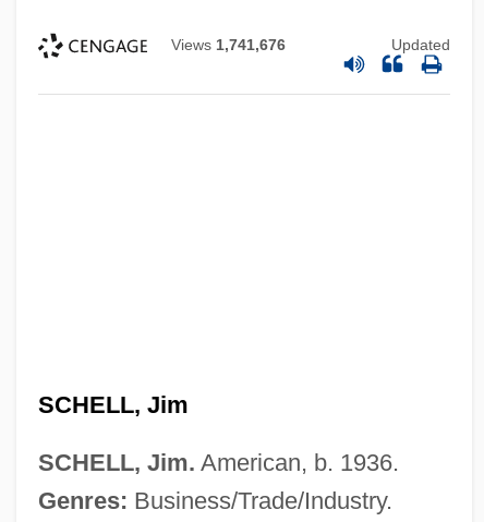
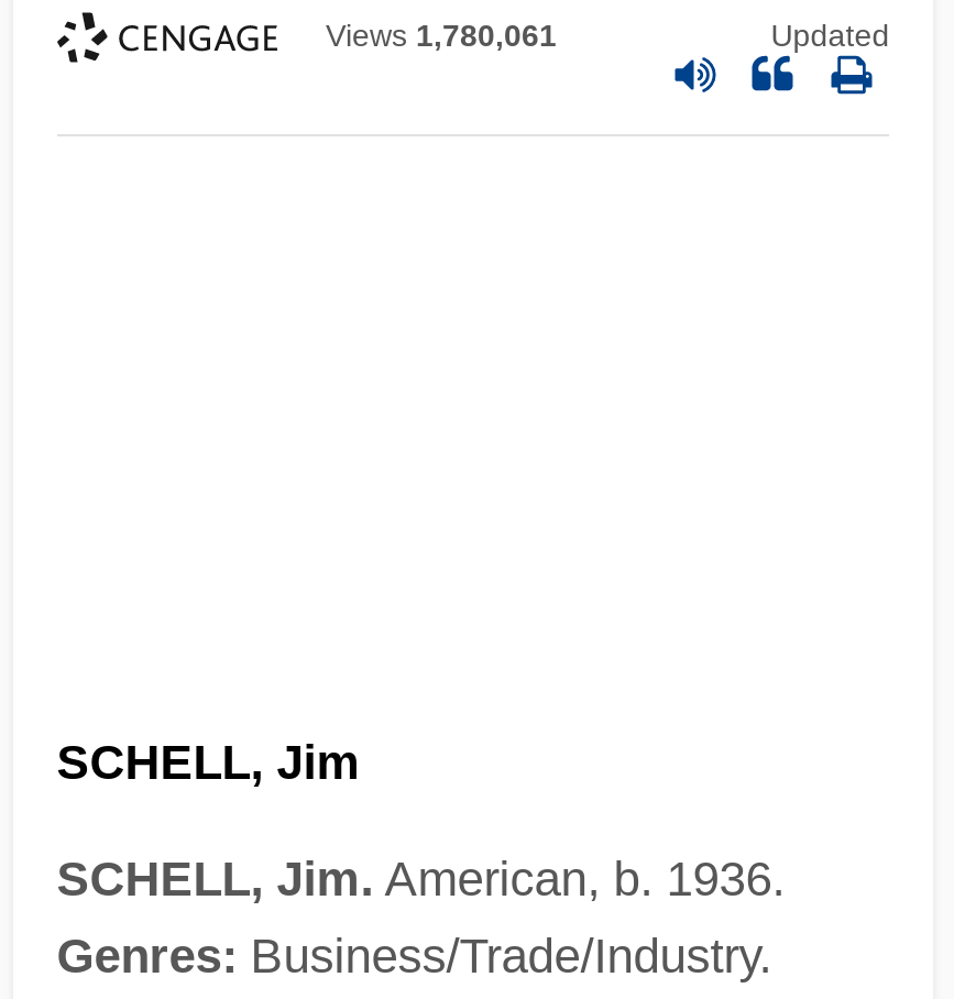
- Views 1,741,676
+ Views 1,780,061
